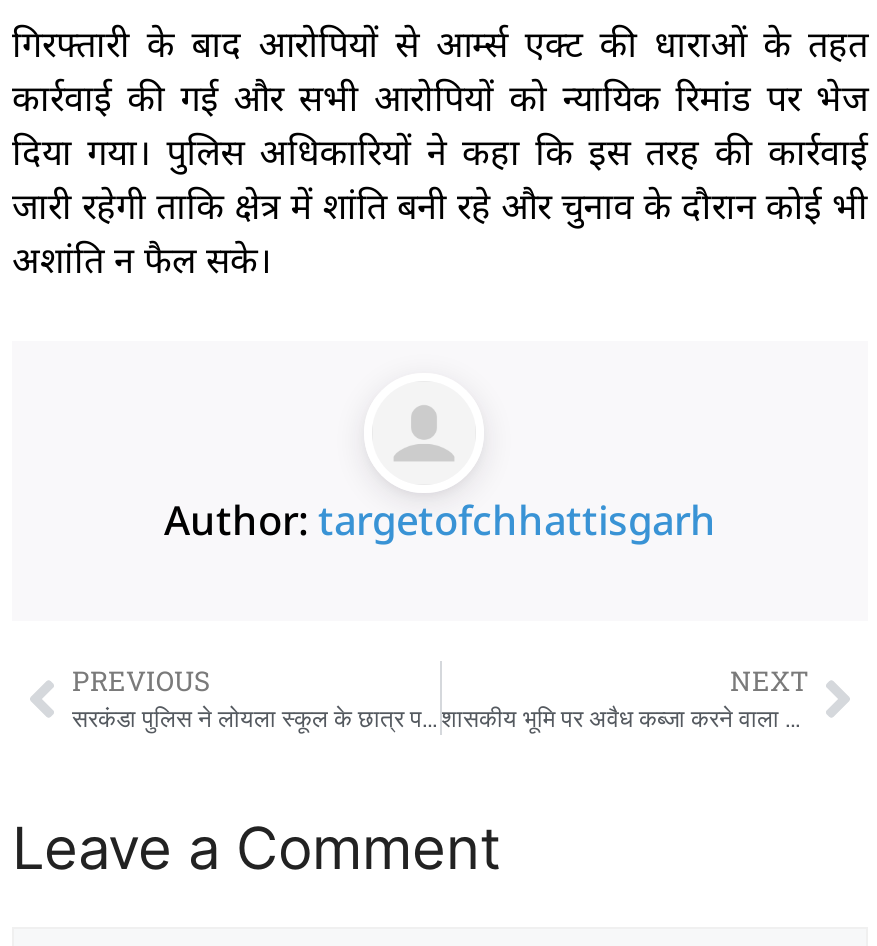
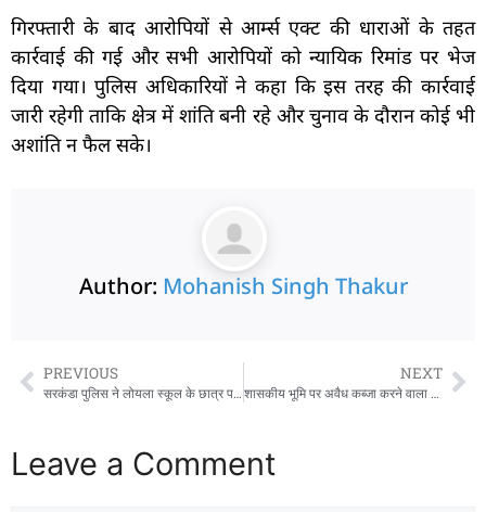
- Author: targetofchhattisgarh
+ Author: Mohanish Singh Thakur
